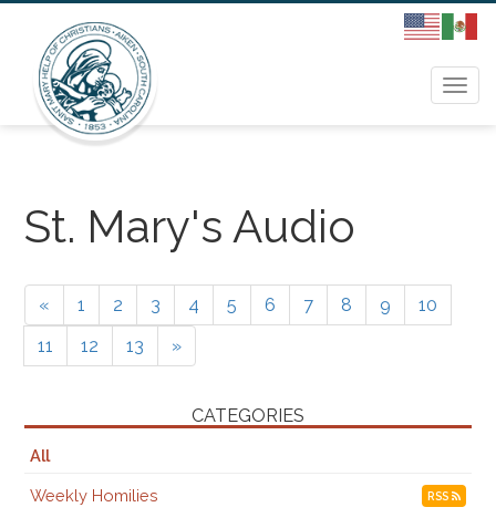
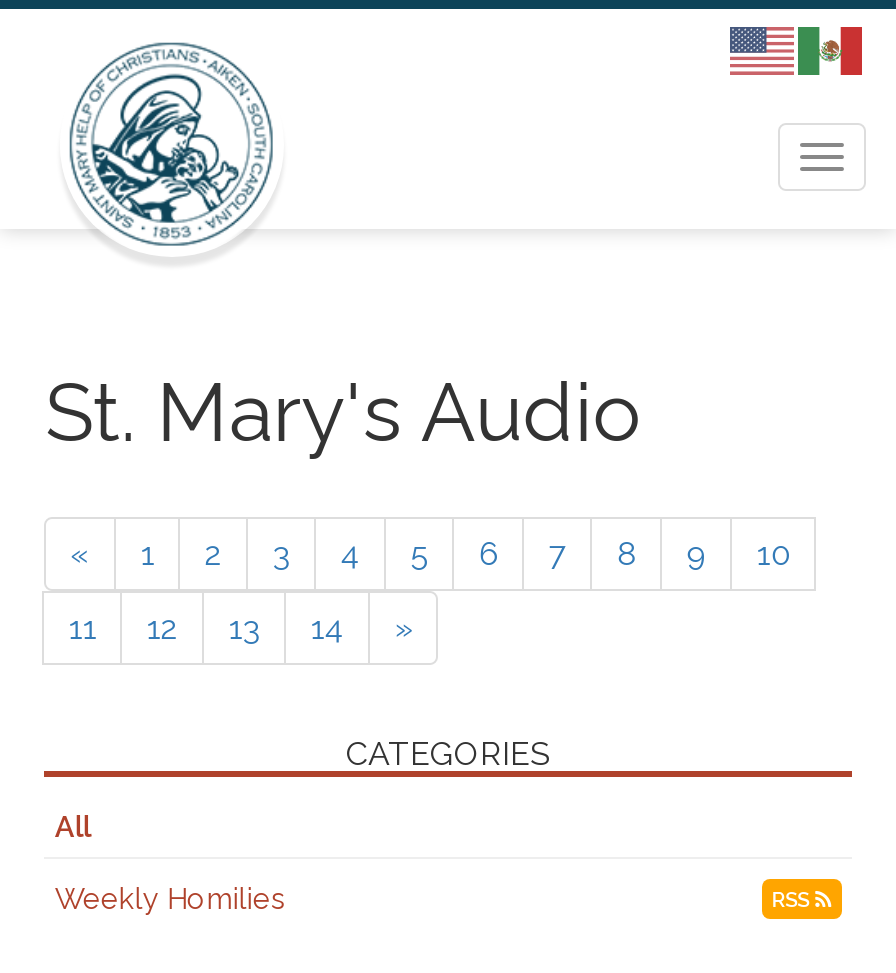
+ 14
